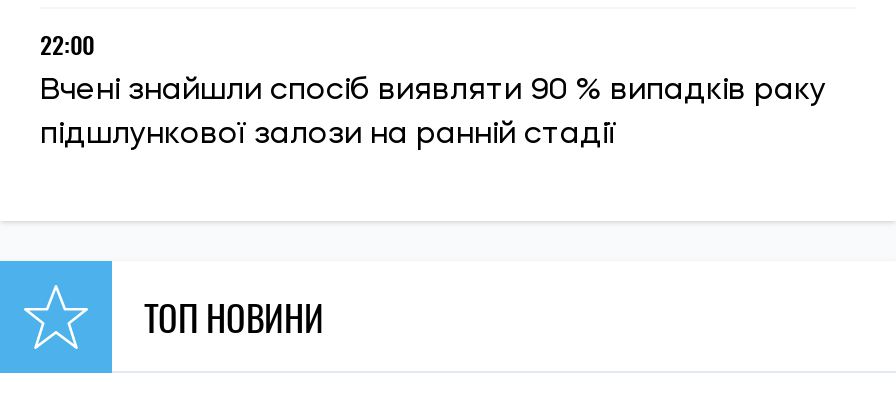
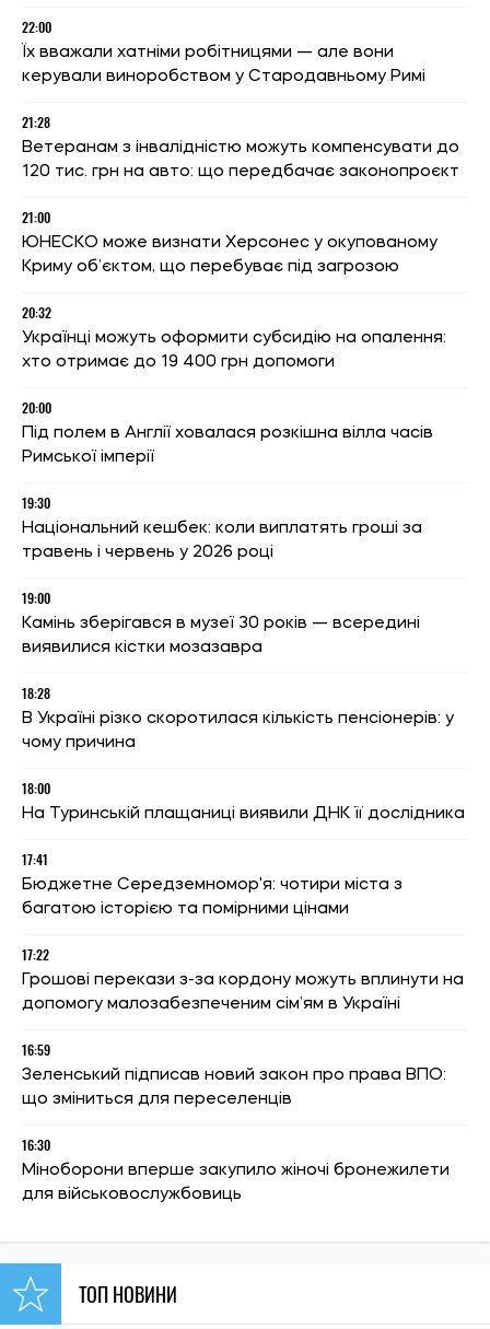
- Вчені знайшли спосіб виявляти 90 % випадків раку
- підшлункової залози на ранній стадії
+ Їх вважали хатніми робітницями — але вони
+ керували виноробством у Стародавньому Римі
+ 21:28
+ Ветеранам з інвалідністю можуть компенсувати до
+ 120 тис. грн на авто: що передбачає законопроєкт
+ 21:00
+ ЮНЕСКО може визнати Херсонес у окупованому
+ Криму об’єктом, що перебуває під загрозою
+ 20:32
+ Українці можуть оформити субсидію на опалення:
+ хто отримає до 19 400 грн допомоги
+ 20:00
+ Під полем в Англії ховалася розкішна вілла часів
+ Римської імперії
+ 19:30
+ Національний кешбек: коли виплатять гроші за
+ травень і червень у 2026 році
+ 19:00
+ Камінь зберігався в музеї 30 років — всередині
+ виявилися кістки мозазавра
+ 18:28
+ В Україні різко скоротилася кількість пенсіонерів: у
+ чому причина
+ 18:00
+ На Туринській плащаниці виявили ДНК її дослідника
+ 17:41
+ Бюджетне Середземномор'я: чотири міста з
+ багатою історією та помірними цінами
+ 17:22
+ Грошові перекази з-за кордону можуть вплинути на
+ допомогу малозабезпеченим сім’ям в Україні
+ 16:59
+ Зеленський підписав новий закон про права ВПО:
+ що зміниться для переселенців
+ 16:30
+ Міноборони вперше закупило жіночі бронежилети
+ для військовослужбовиць
